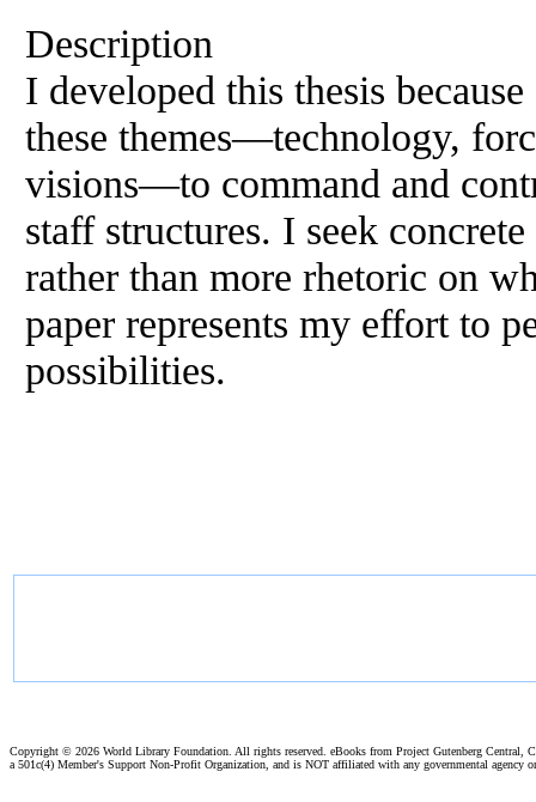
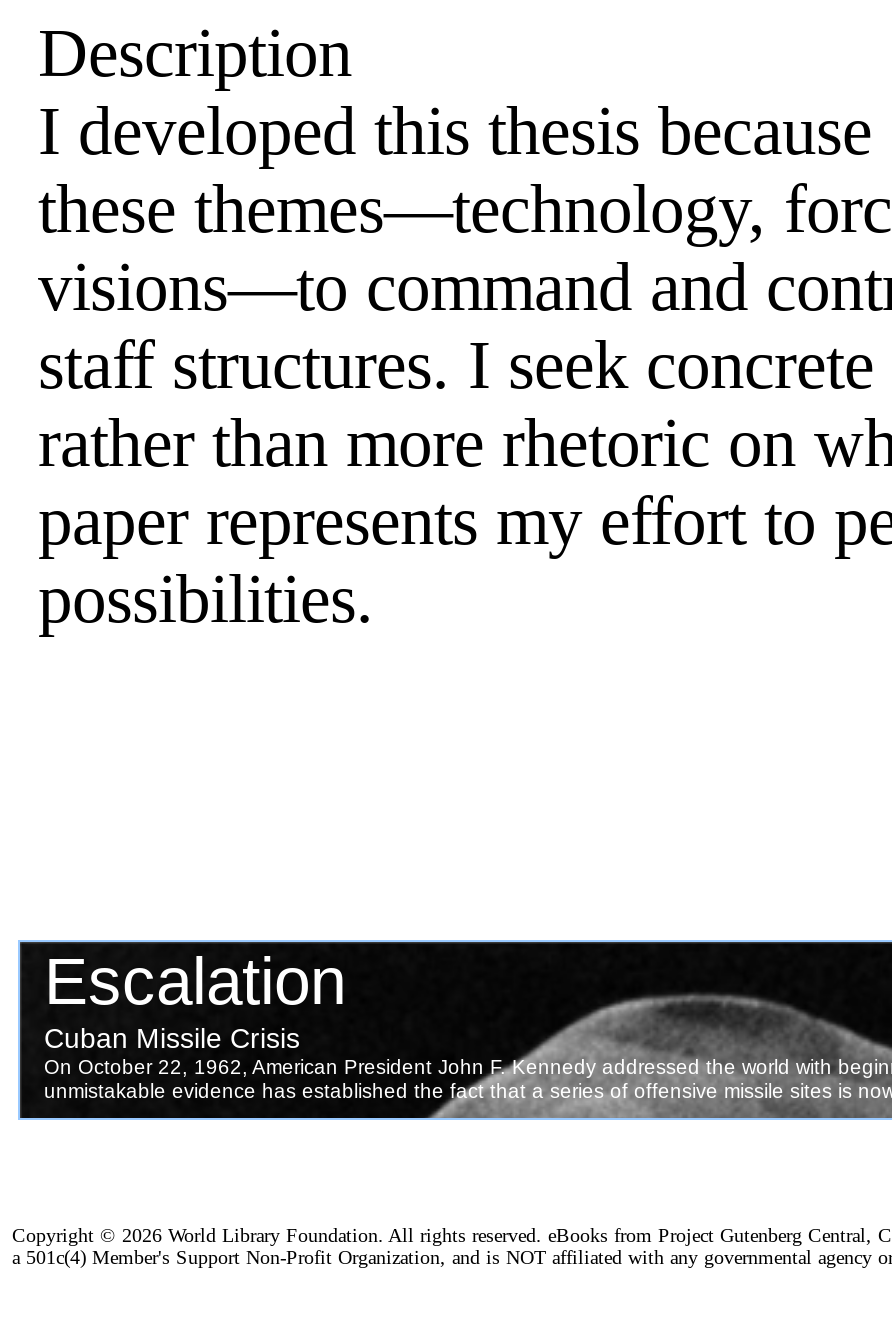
+ [image]
